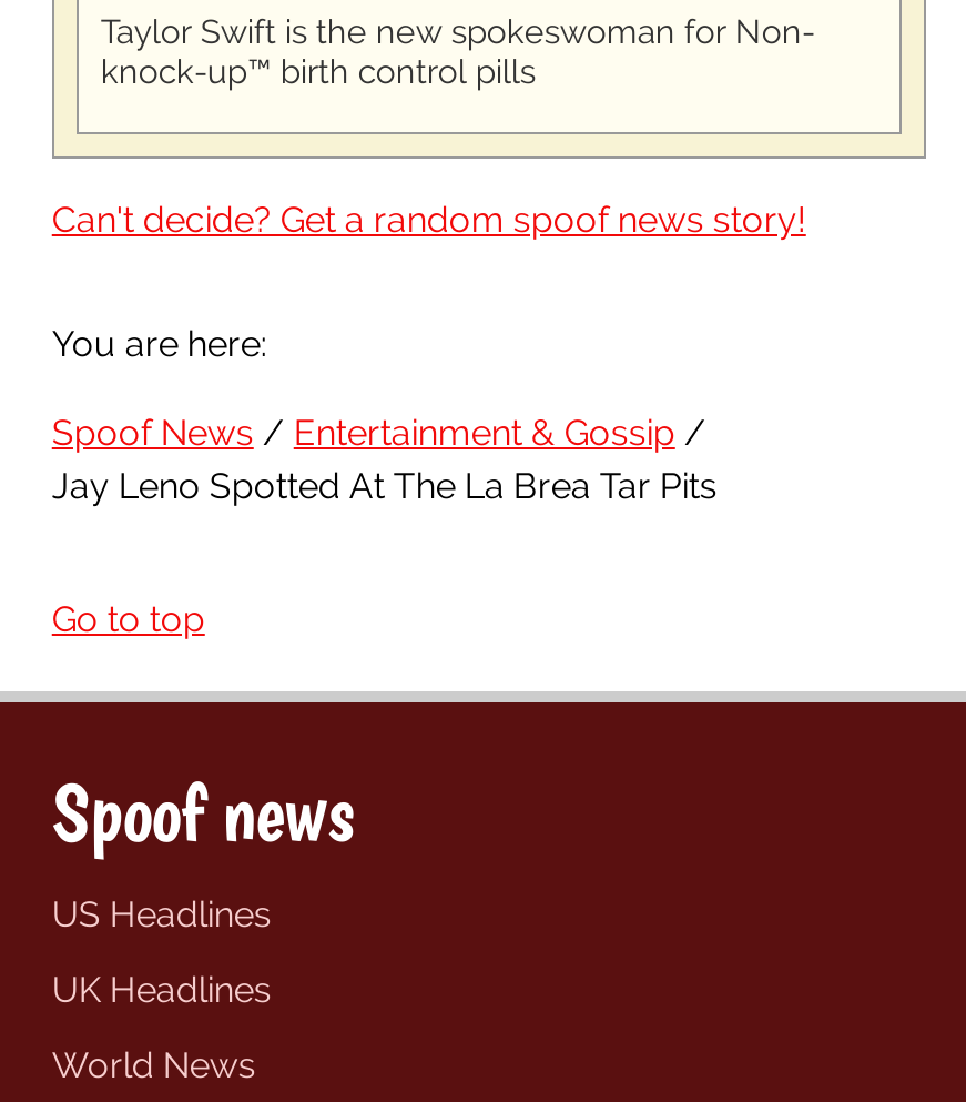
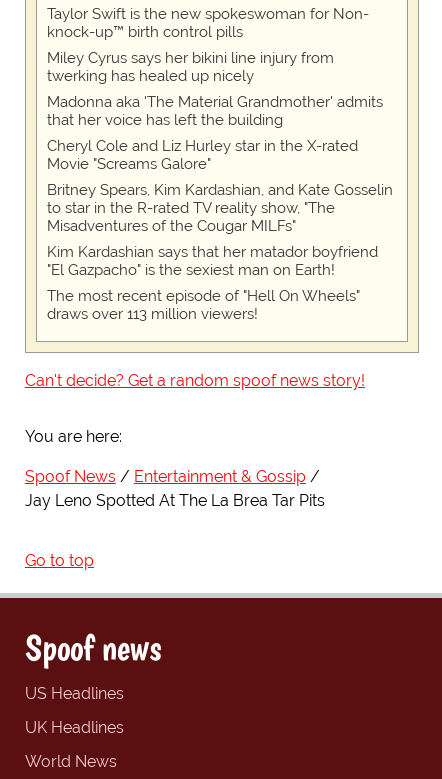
+ Miley Cyrus says her bikini line injury from
+ twerking has healed up nicely
+ Madonna aka 'The Material Grandmother' admits
+ that her voice has left the building
+ Cheryl Cole and Liz Hurley star in the X-rated
+ Movie "Screams Galore"
+ Britney Spears, Kim Kardashian, and Kate Gosselin
+ to star in the R-rated TV reality show, "The
+ Misadventures of the Cougar MILFs"
+ Kim Kardashian says that her matador boyfriend
+ "El Gazpacho" is the sexiest man on Earth!
+ The most recent episode of "Hell On Wheels"
+ draws over 113 million viewers!
